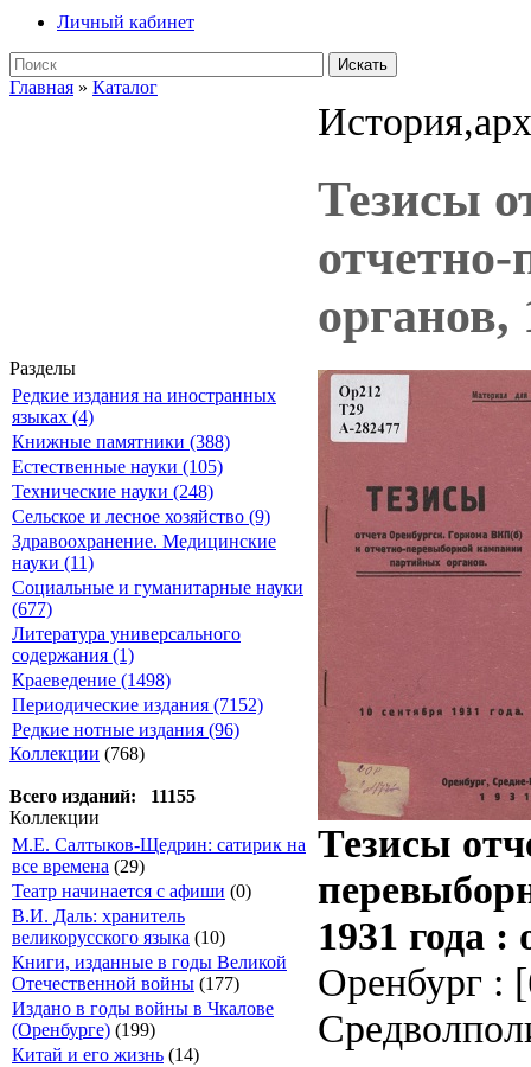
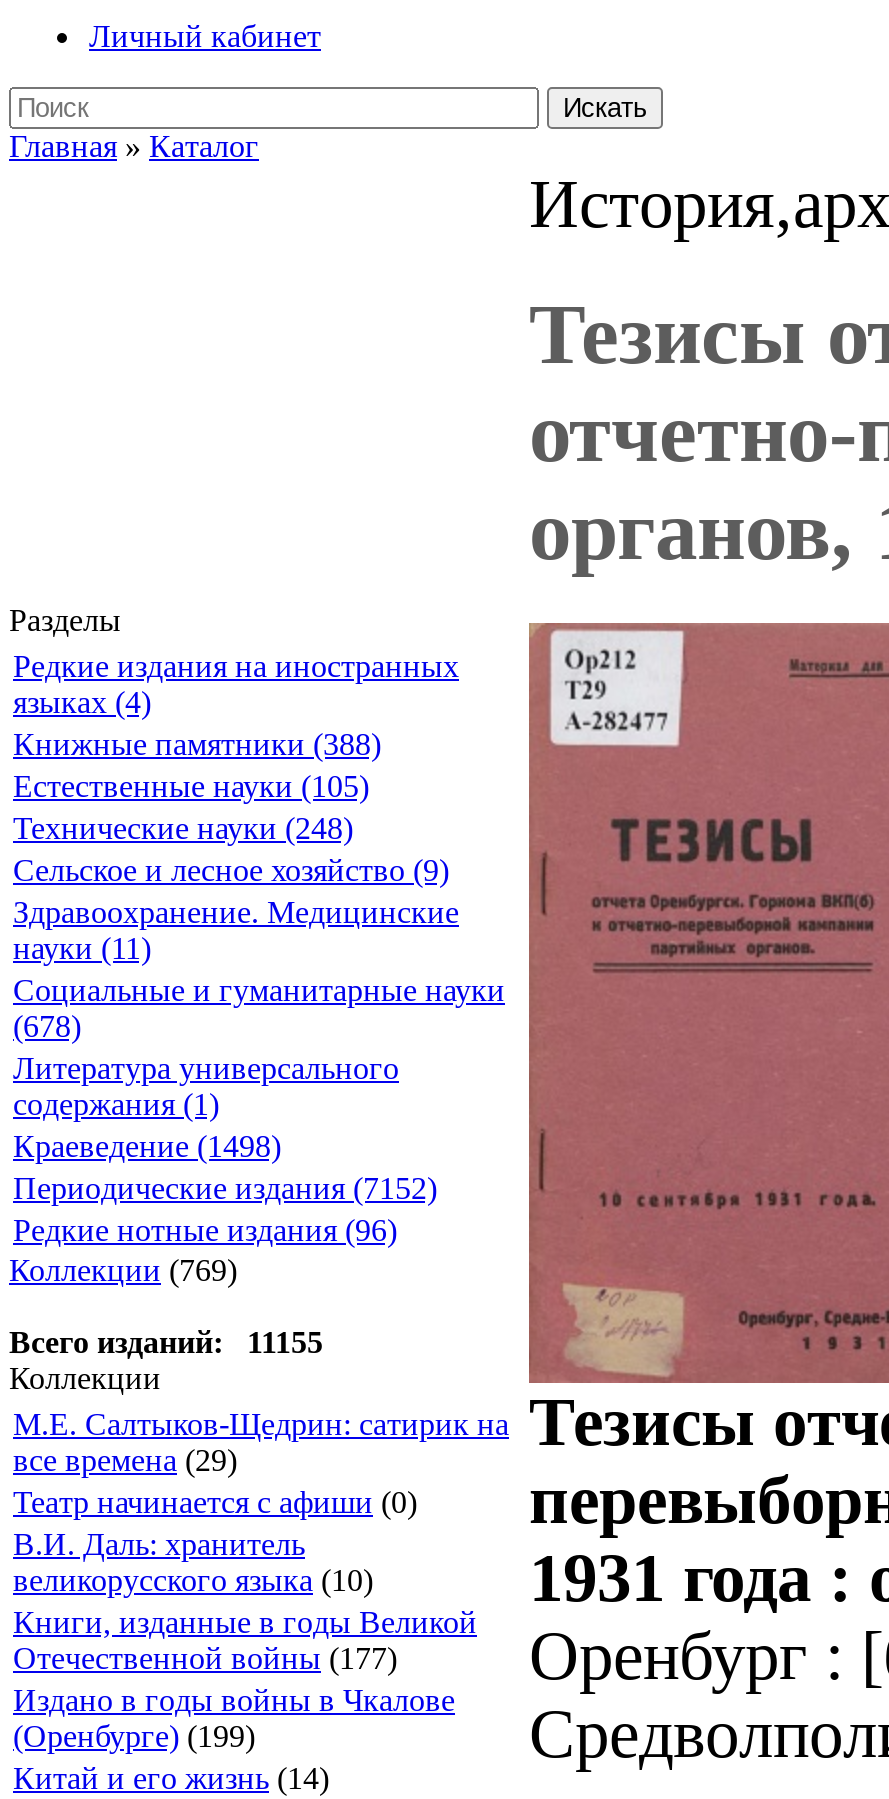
- (677)
+ (678)

- Коллекции (768)
+ Коллекции (769)
